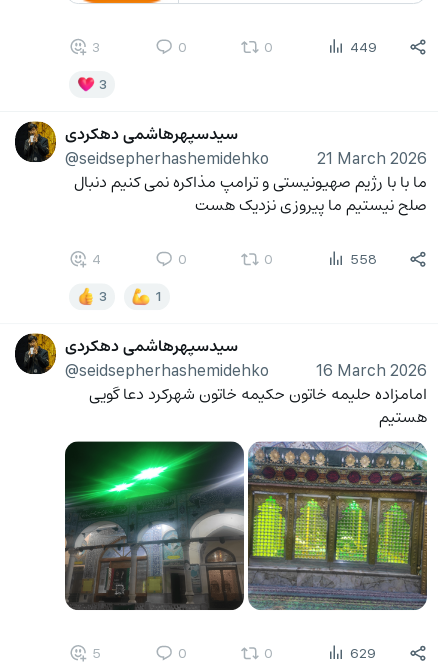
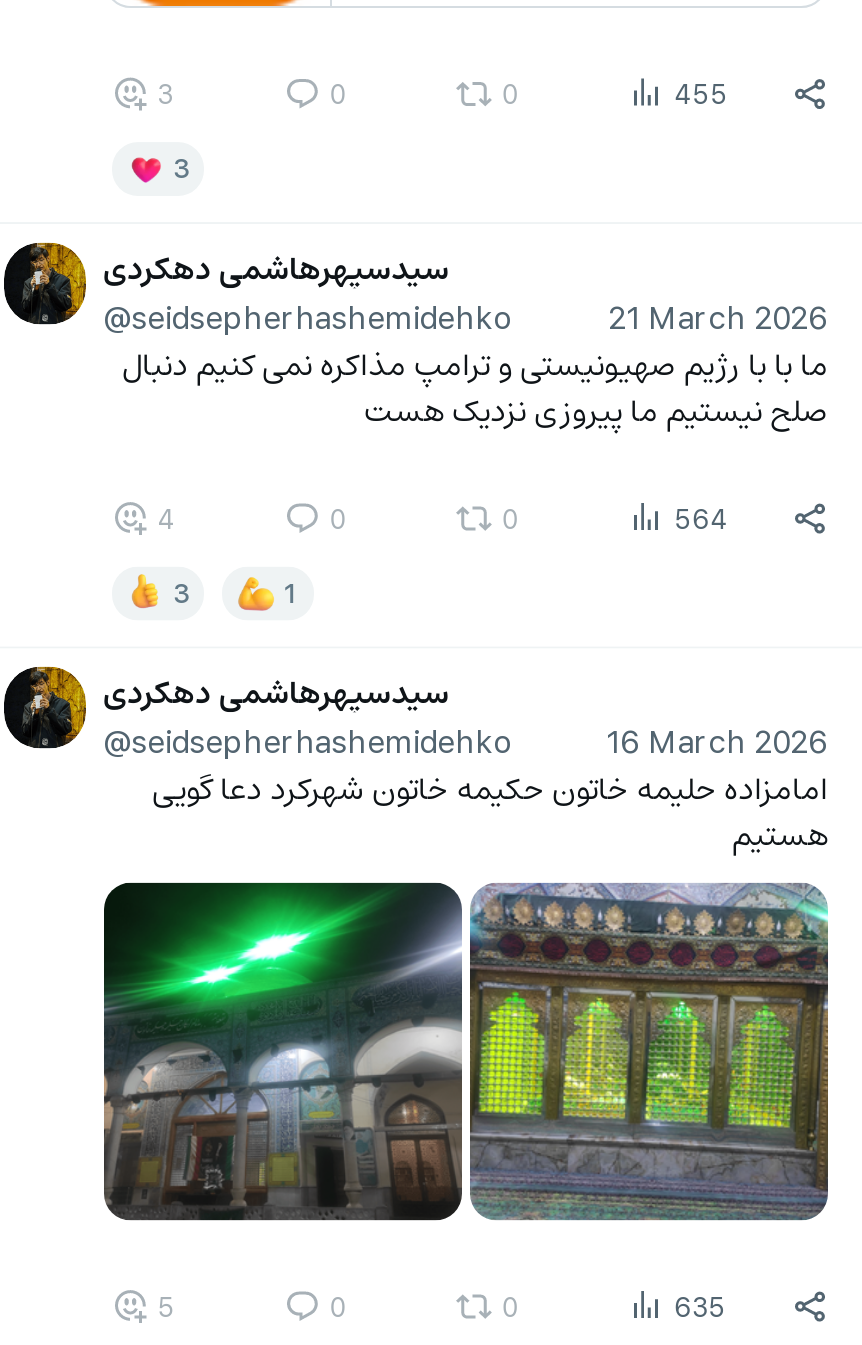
- 449
+ 455

- 558
+ 564

- 629
+ 635
